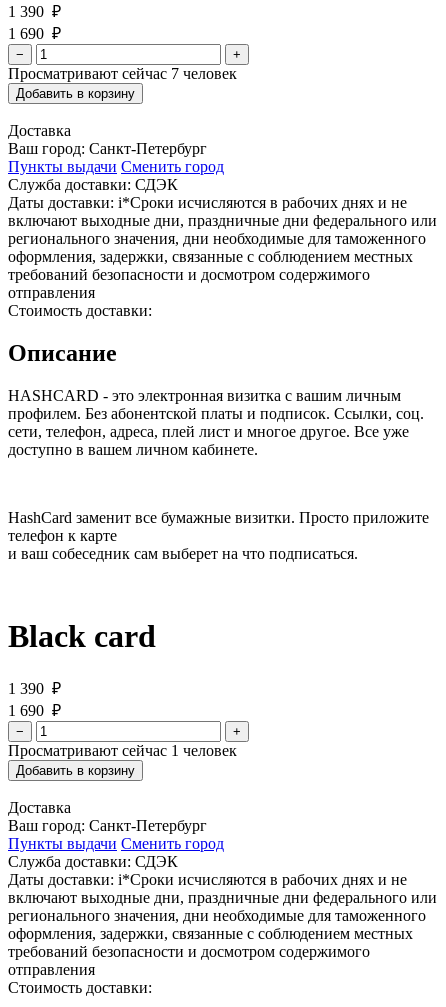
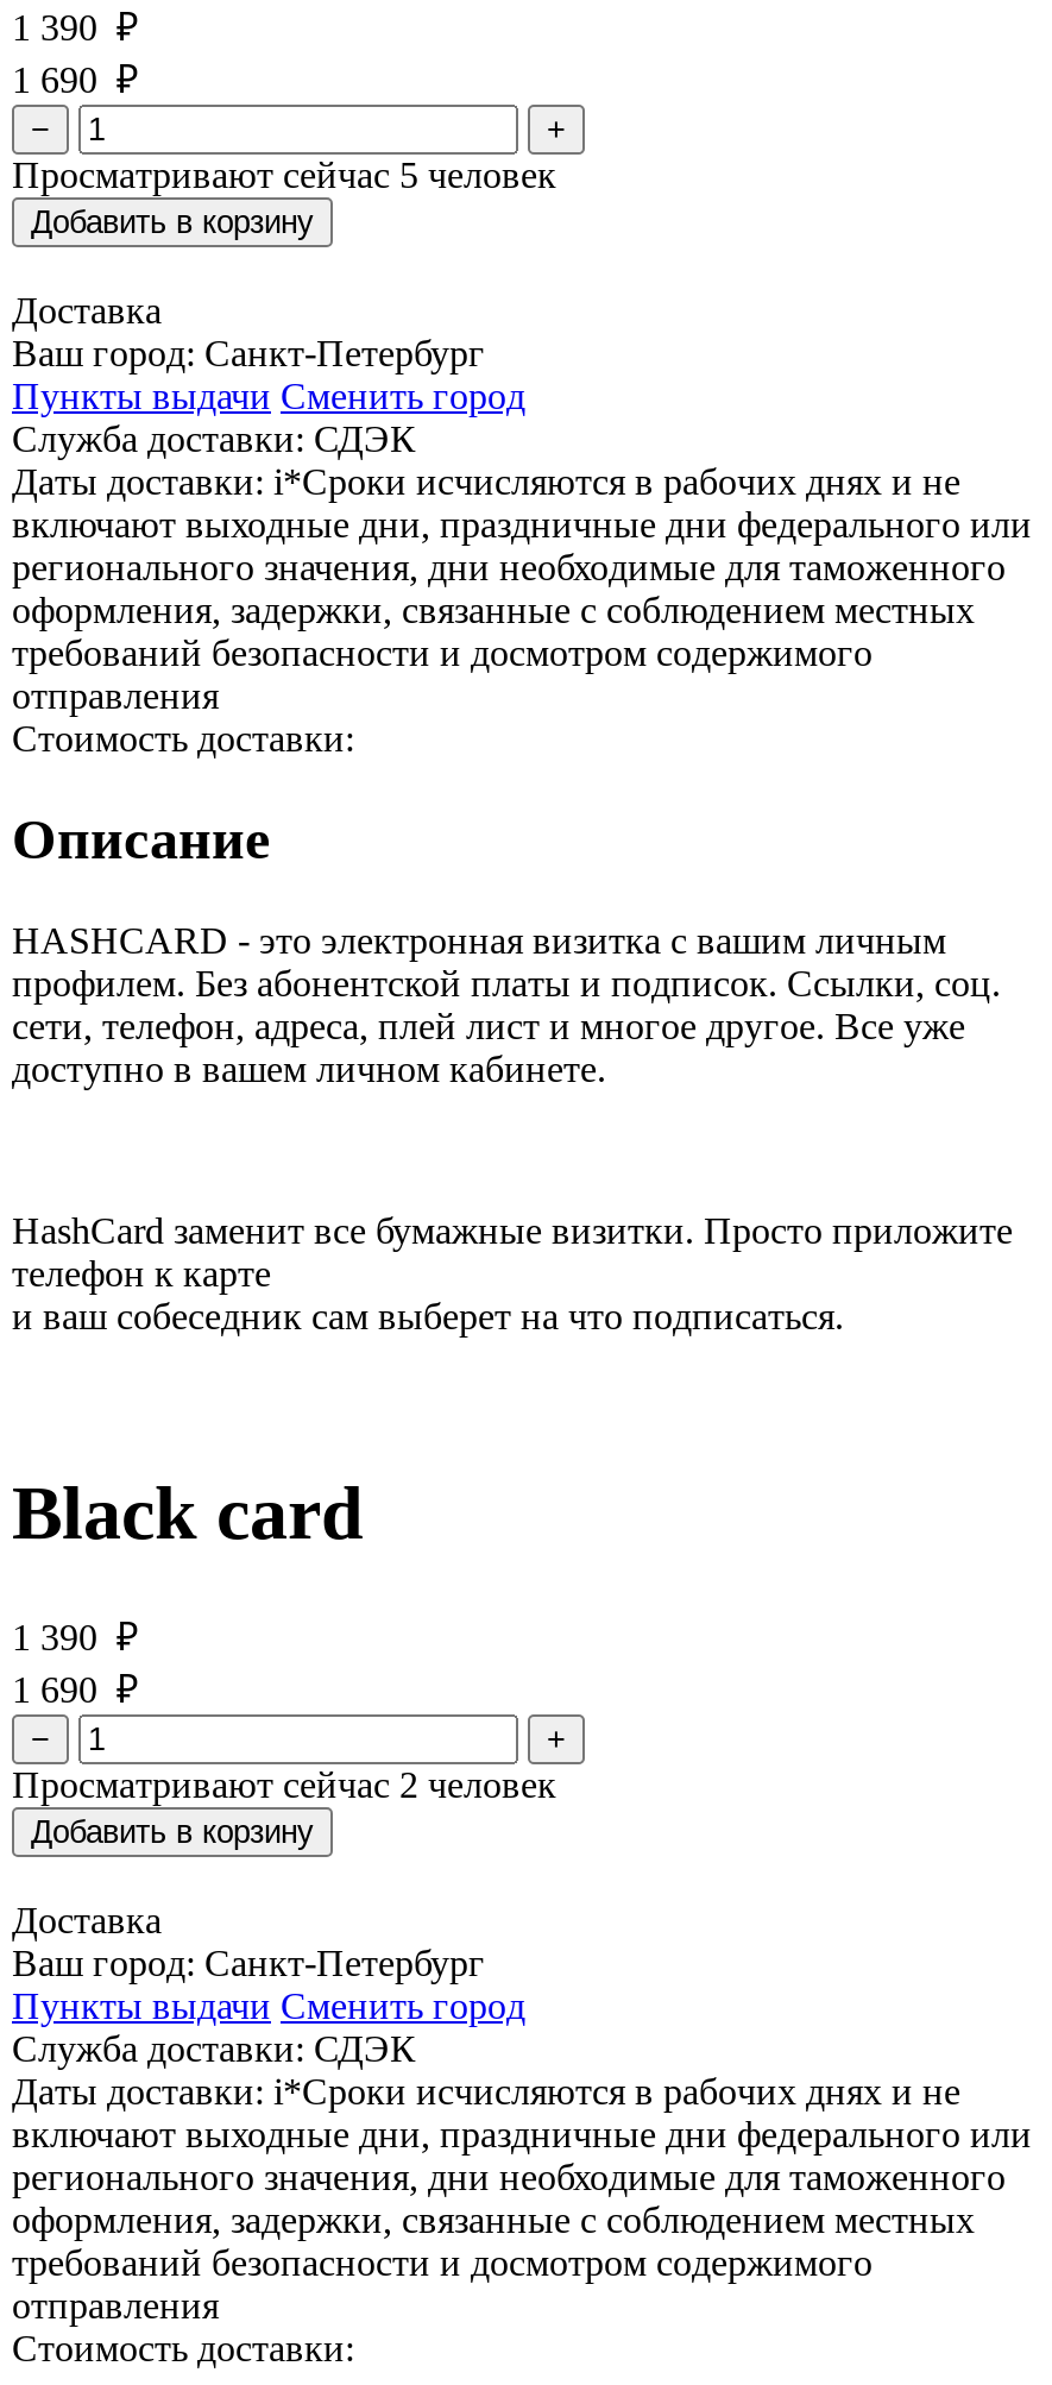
- Просматривают сейчас7человек
+ Просматривают сейчас5человек

- Просматривают сейчас1человек
+ Просматривают сейчас2человек
